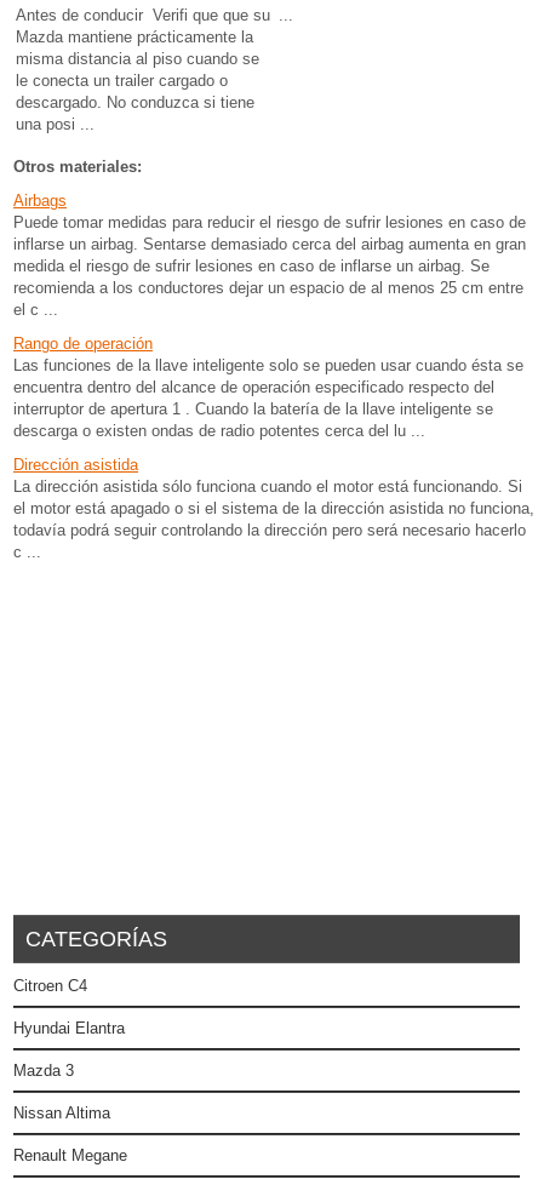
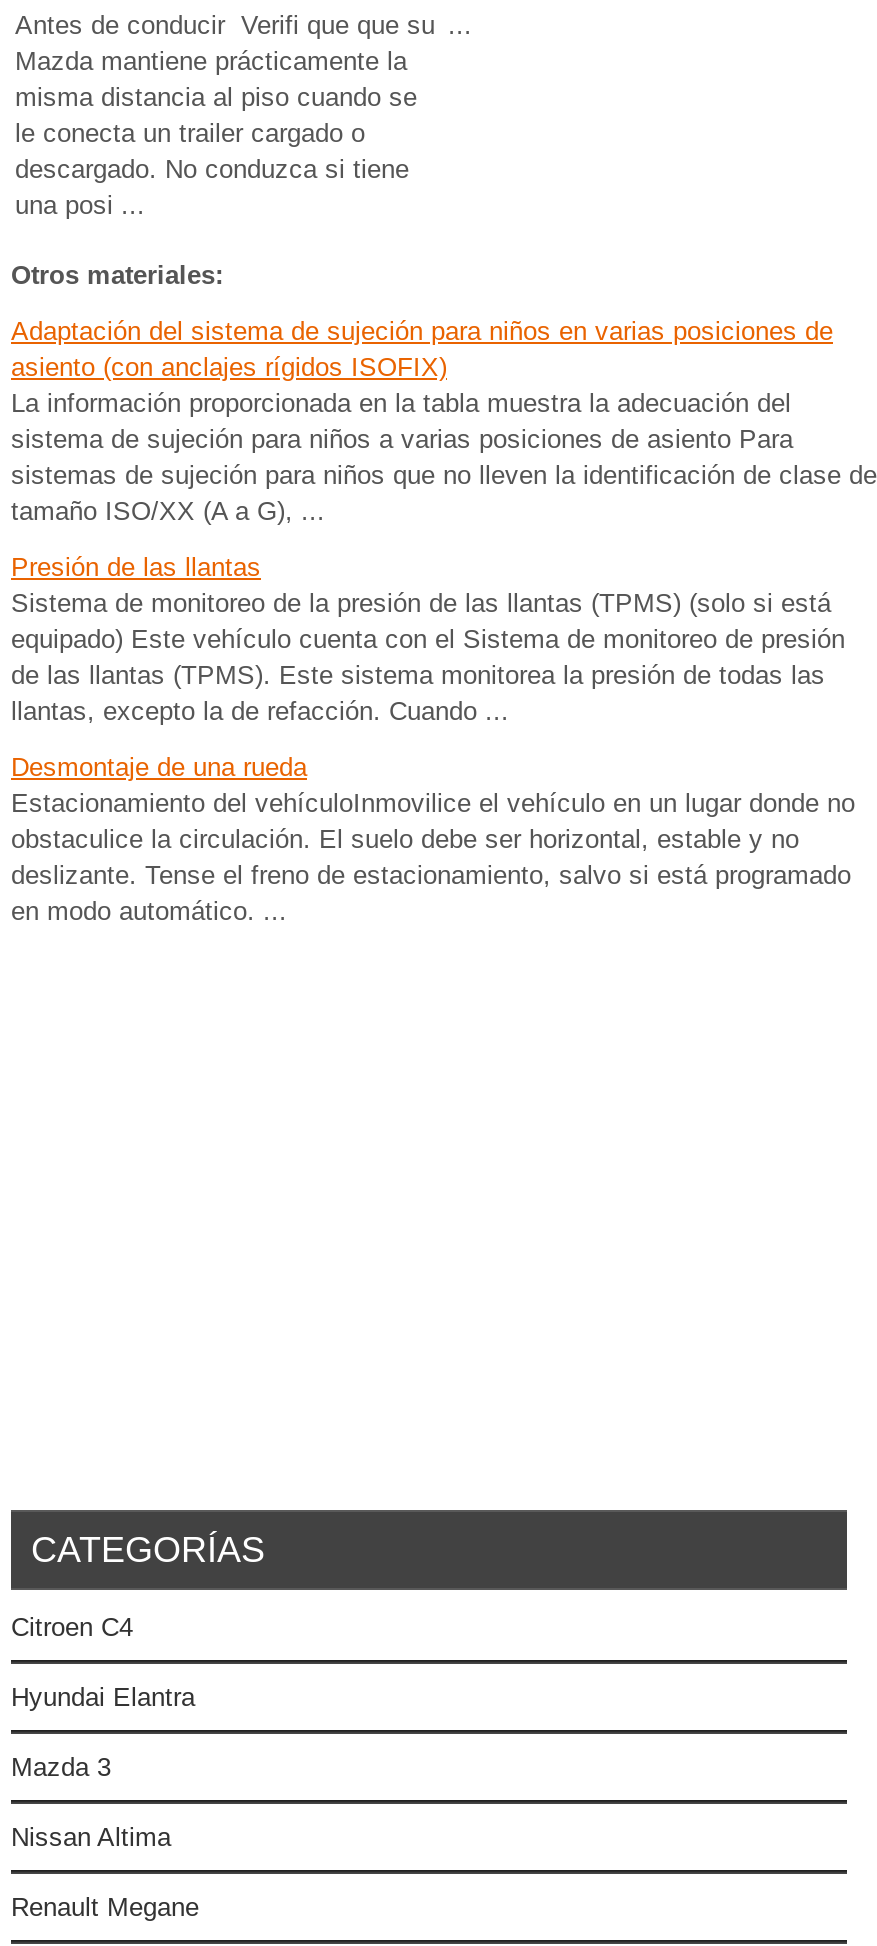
- Airbags
- Puede tomar medidas para reducir el riesgo de sufrir lesiones en caso de
- inflarse un airbag. Sentarse demasiado cerca del airbag aumenta en gran
- medida el riesgo de sufrir lesiones en caso de inflarse un airbag. Se
- recomienda a los conductores dejar un espacio de al menos 25 cm entre
- el c ...
+ Adaptación del sistema de sujeción para niños en varias posiciones de
+ asiento (con anclajes rígidos ISOFIX)
+ La información proporcionada en la tabla muestra la adecuación del
+ sistema de sujeción para niños a varias posiciones de asiento Para
+ sistemas de sujeción para niños que no lleven la identificación de clase de
+ tamaño ISO/XX (A a G), ...

- Rango de operación
- Las funciones de la llave inteligente solo se pueden usar cuando ésta se
- encuentra dentro del alcance de operación especificado respecto del
- interruptor de apertura 1 . Cuando la batería de la llave inteligente se
- descarga o existen ondas de radio potentes cerca del lu ...
+ Presión de las llantas
+ Sistema de monitoreo de la presión de las llantas (TPMS) (solo si está
+ equipado) Este vehículo cuenta con el Sistema de monitoreo de presión
+ de las llantas (TPMS). Este sistema monitorea la presión de todas las
+ llantas, excepto la de refacción. Cuando ...

- Dirección asistida
- La dirección asistida sólo funciona cuando el motor está funcionando. Si
- el motor está apagado o si el sistema de la dirección asistida no funciona,
- todavía podrá seguir controlando la dirección pero será necesario hacerlo
- c ...
+ Desmontaje de una rueda
+ Estacionamiento del vehículoInmovilice el vehículo en un lugar donde no
+ obstaculice la circulación. El suelo debe ser horizontal, estable y no
+ deslizante. Tense el freno de estacionamiento, salvo si está programado
+ en modo automático. ...
